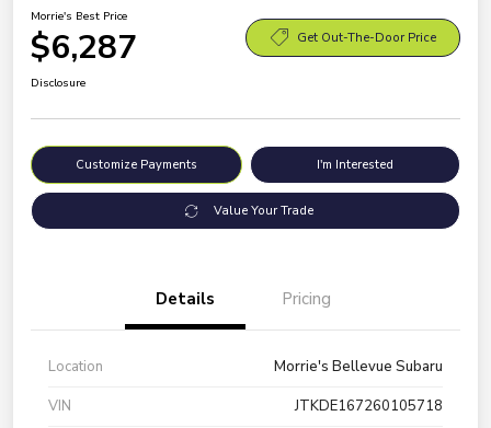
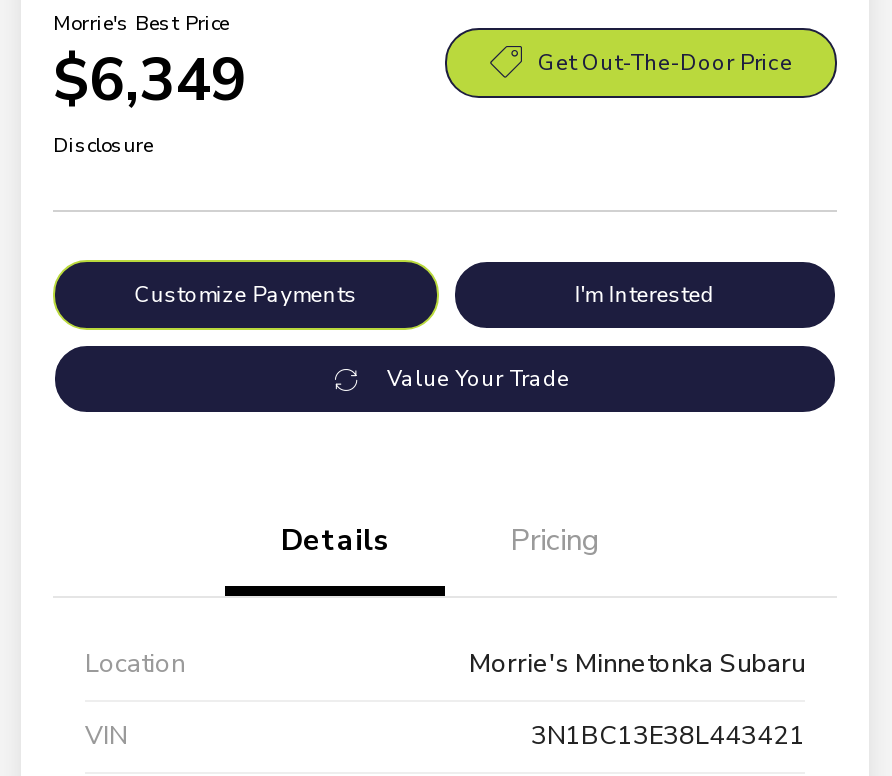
- $6,287
+ $6,349

- Morrie's Bellevue Subaru
+ Morrie's Minnetonka Subaru

- JTKDE167260105718
+ 3N1BC13E38L443421
